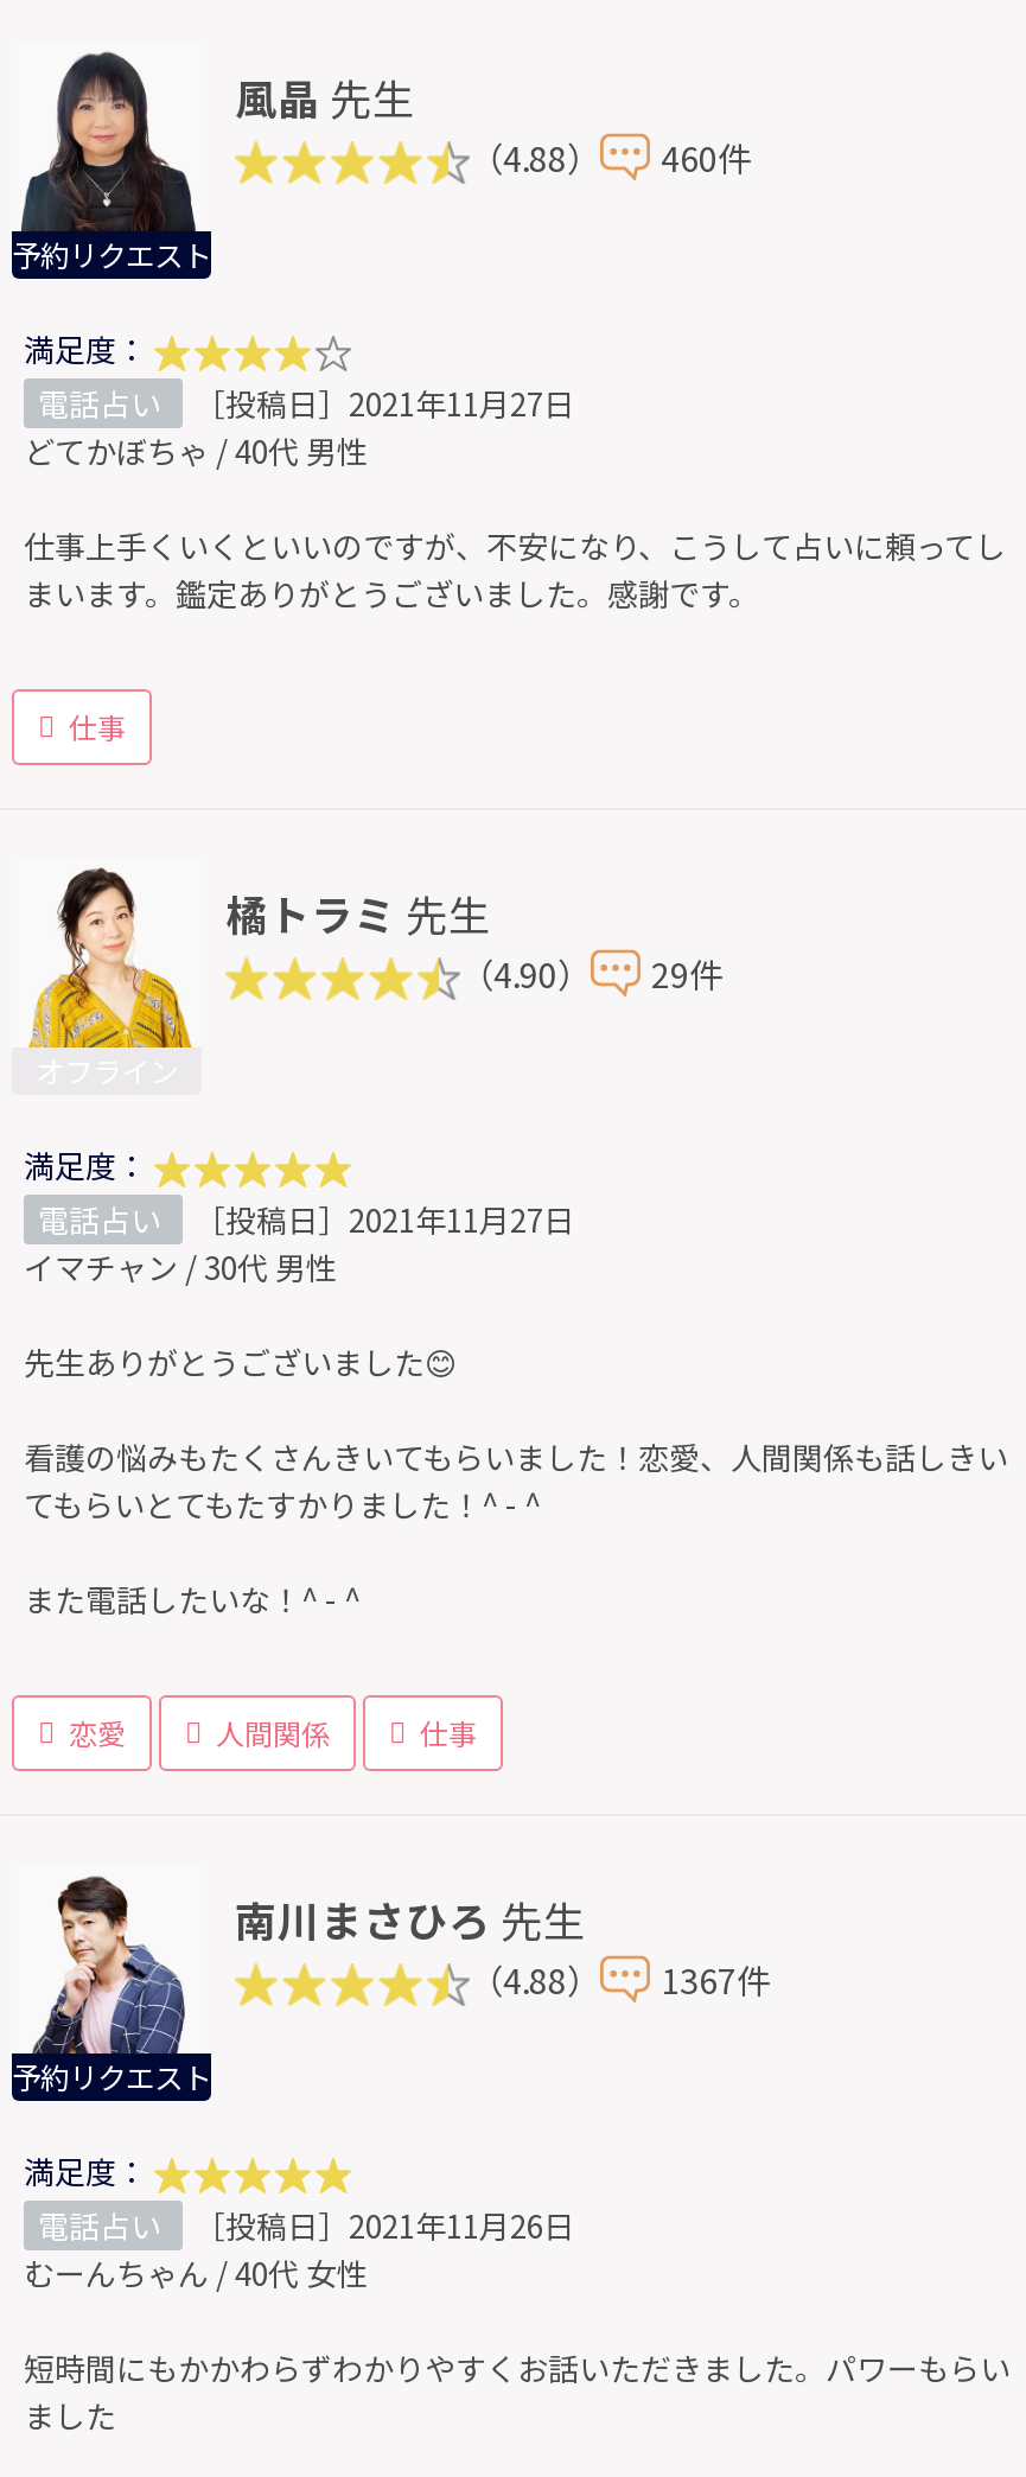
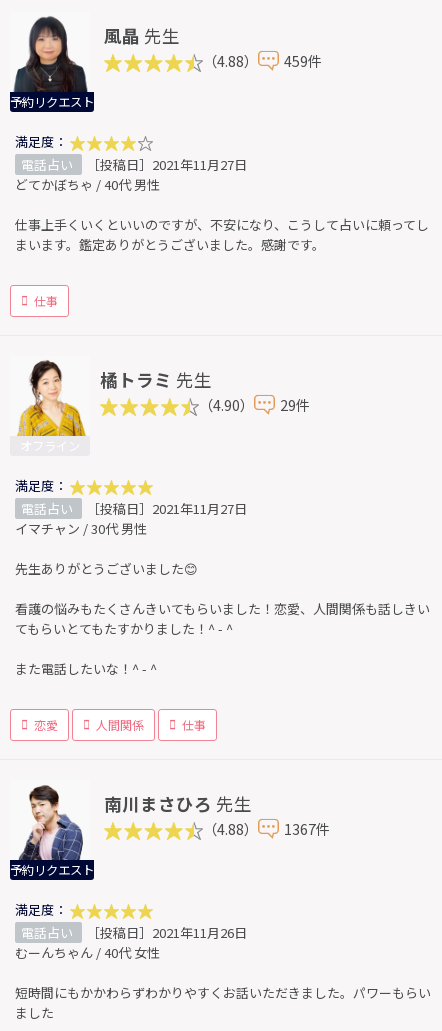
- （4.88） 460件
+ （4.88） 459件
